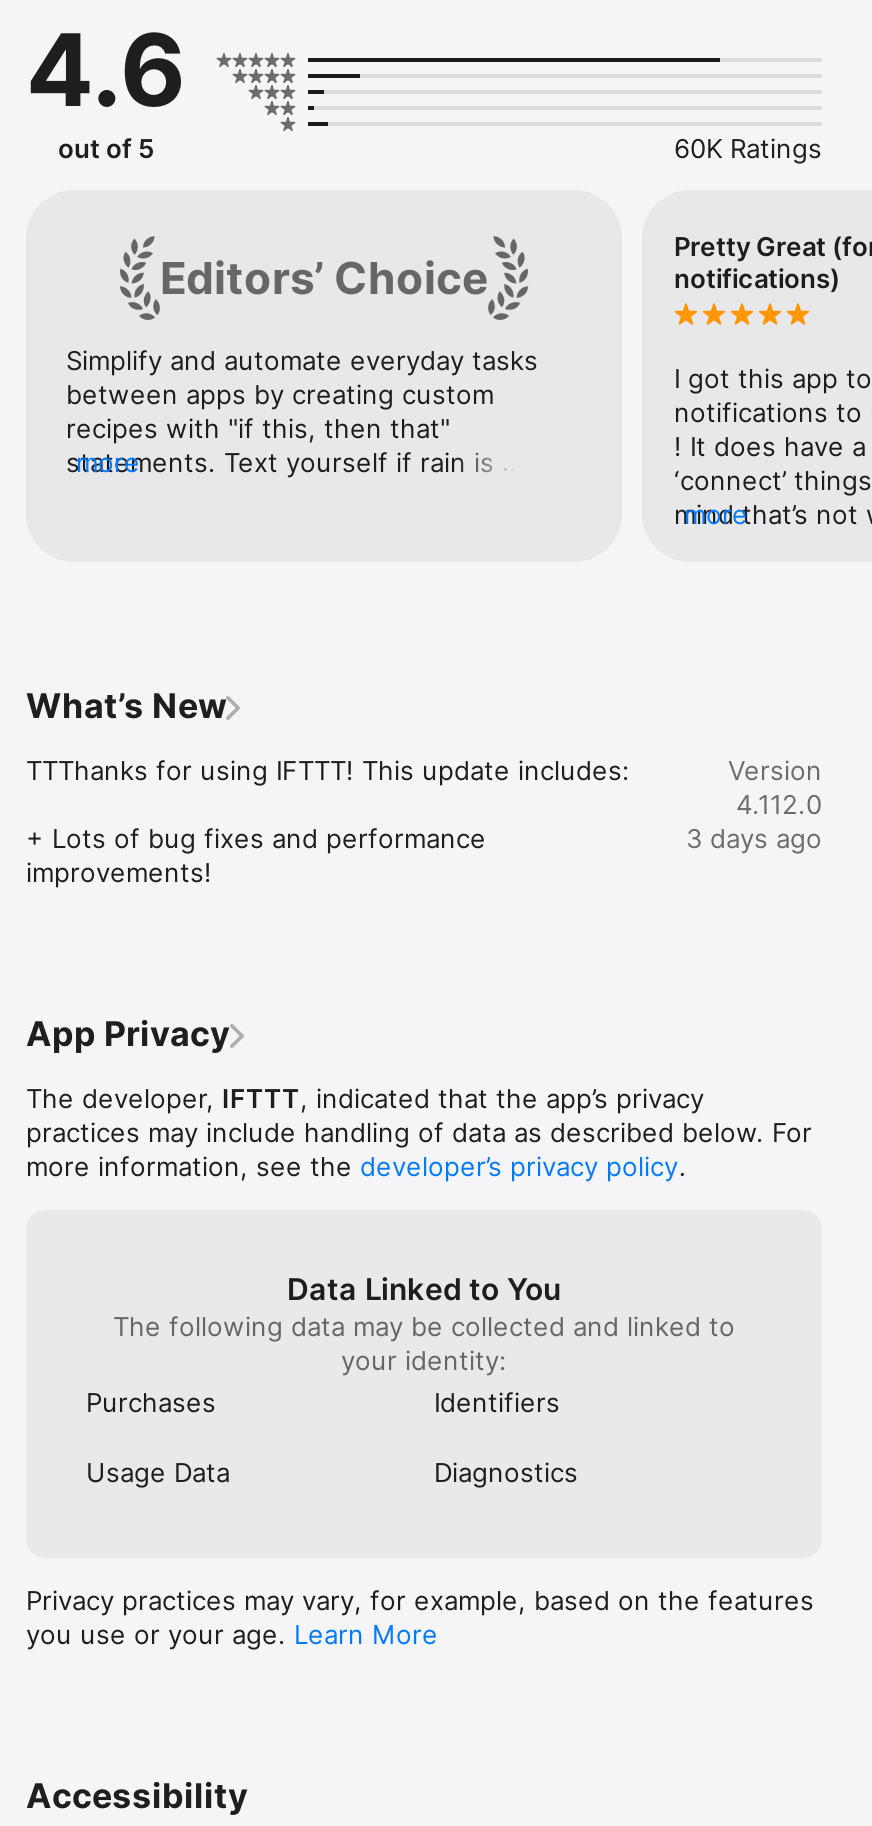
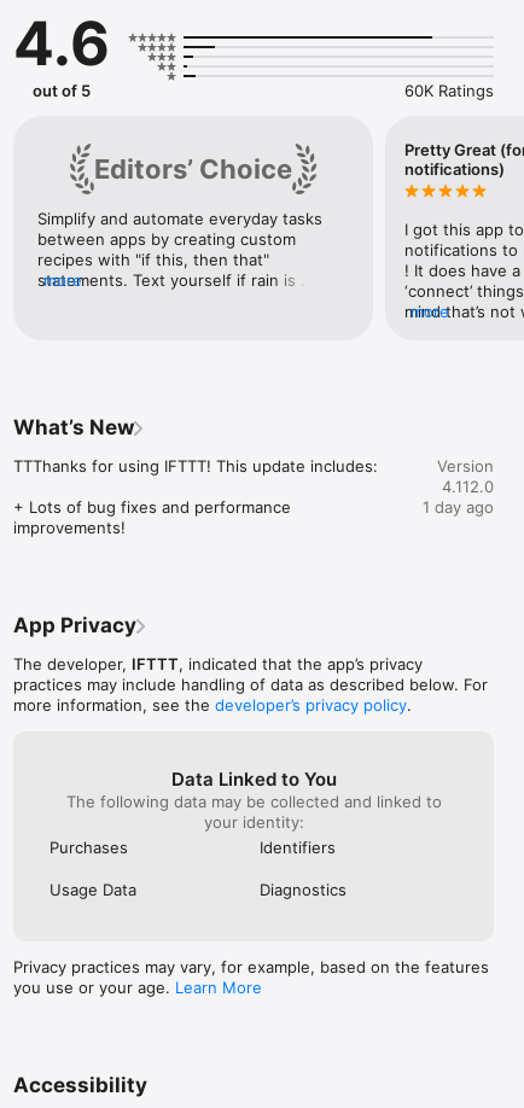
- 3 days ago
+ 1 day ago
